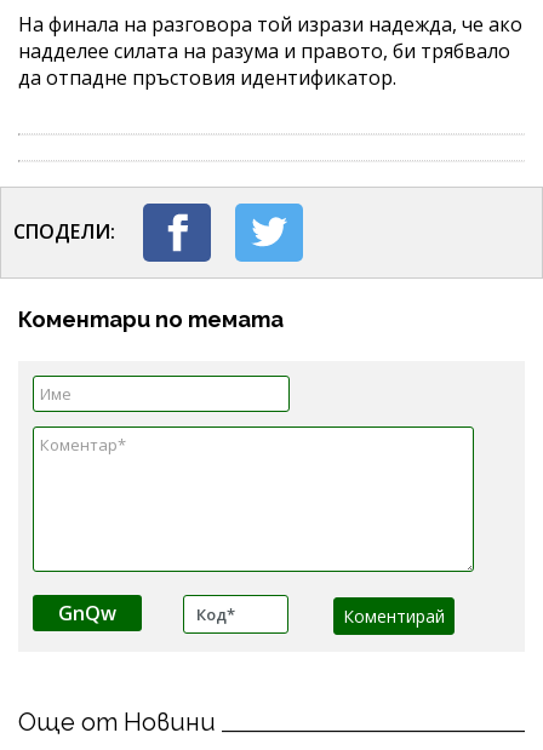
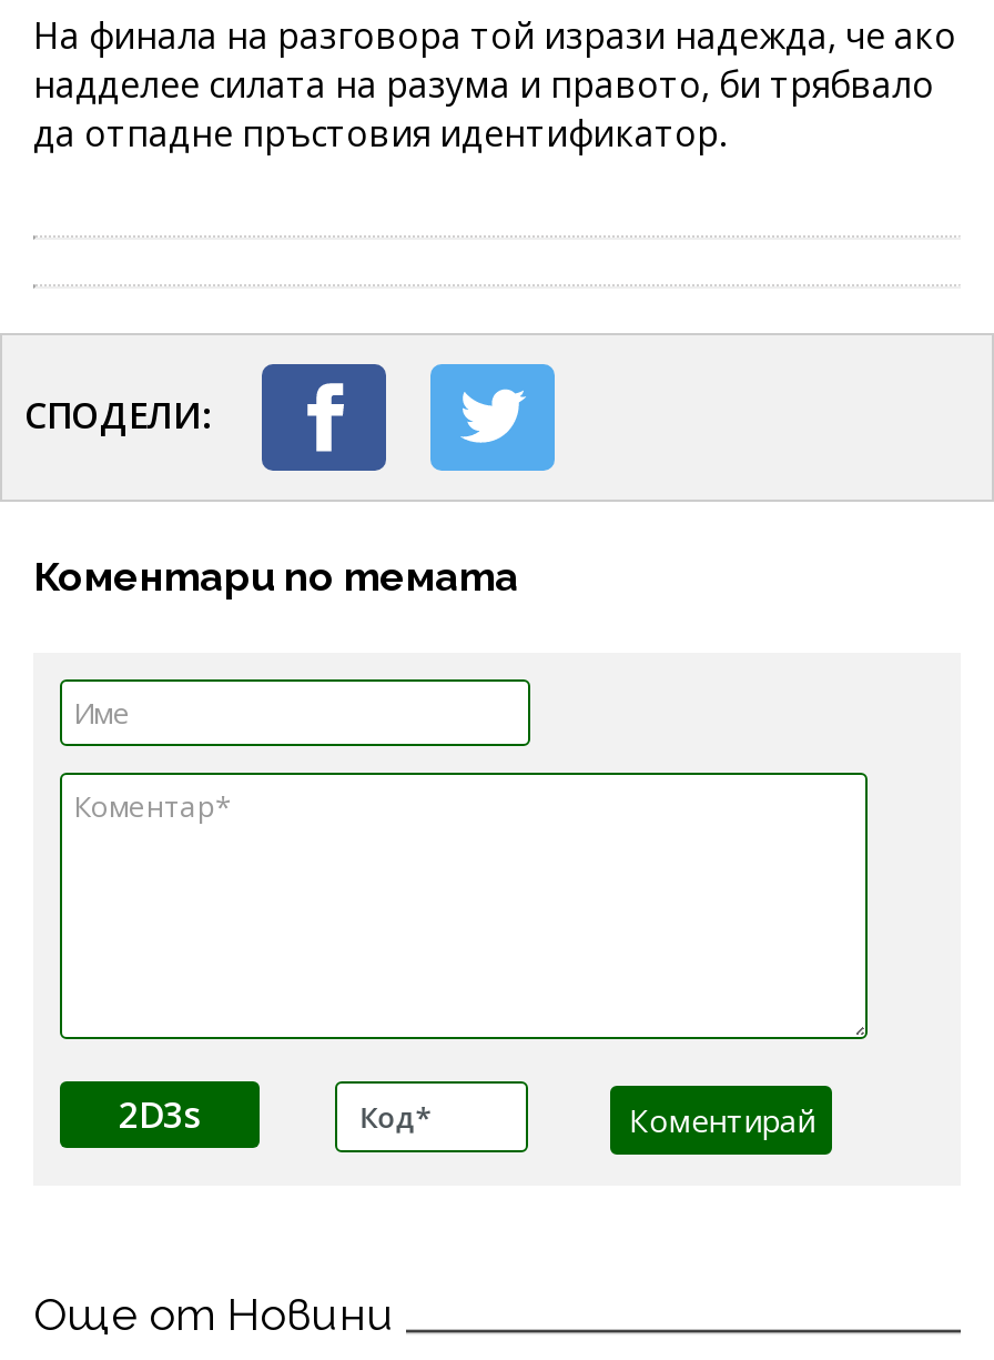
- GnQw
+ 2D3s
